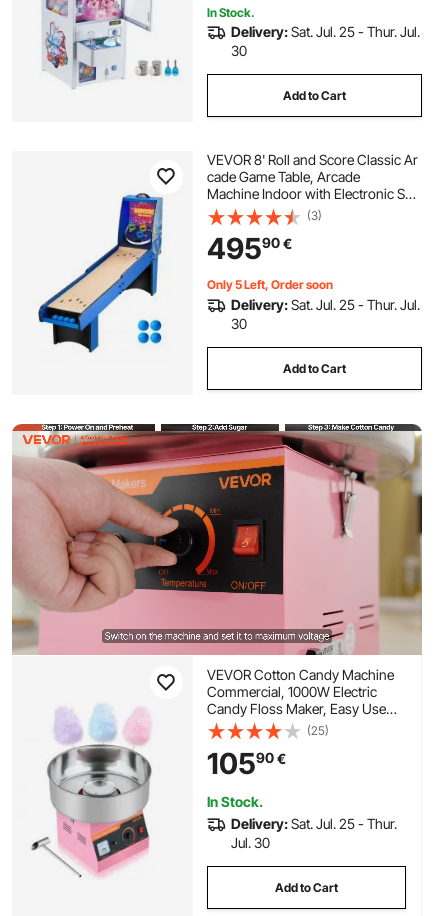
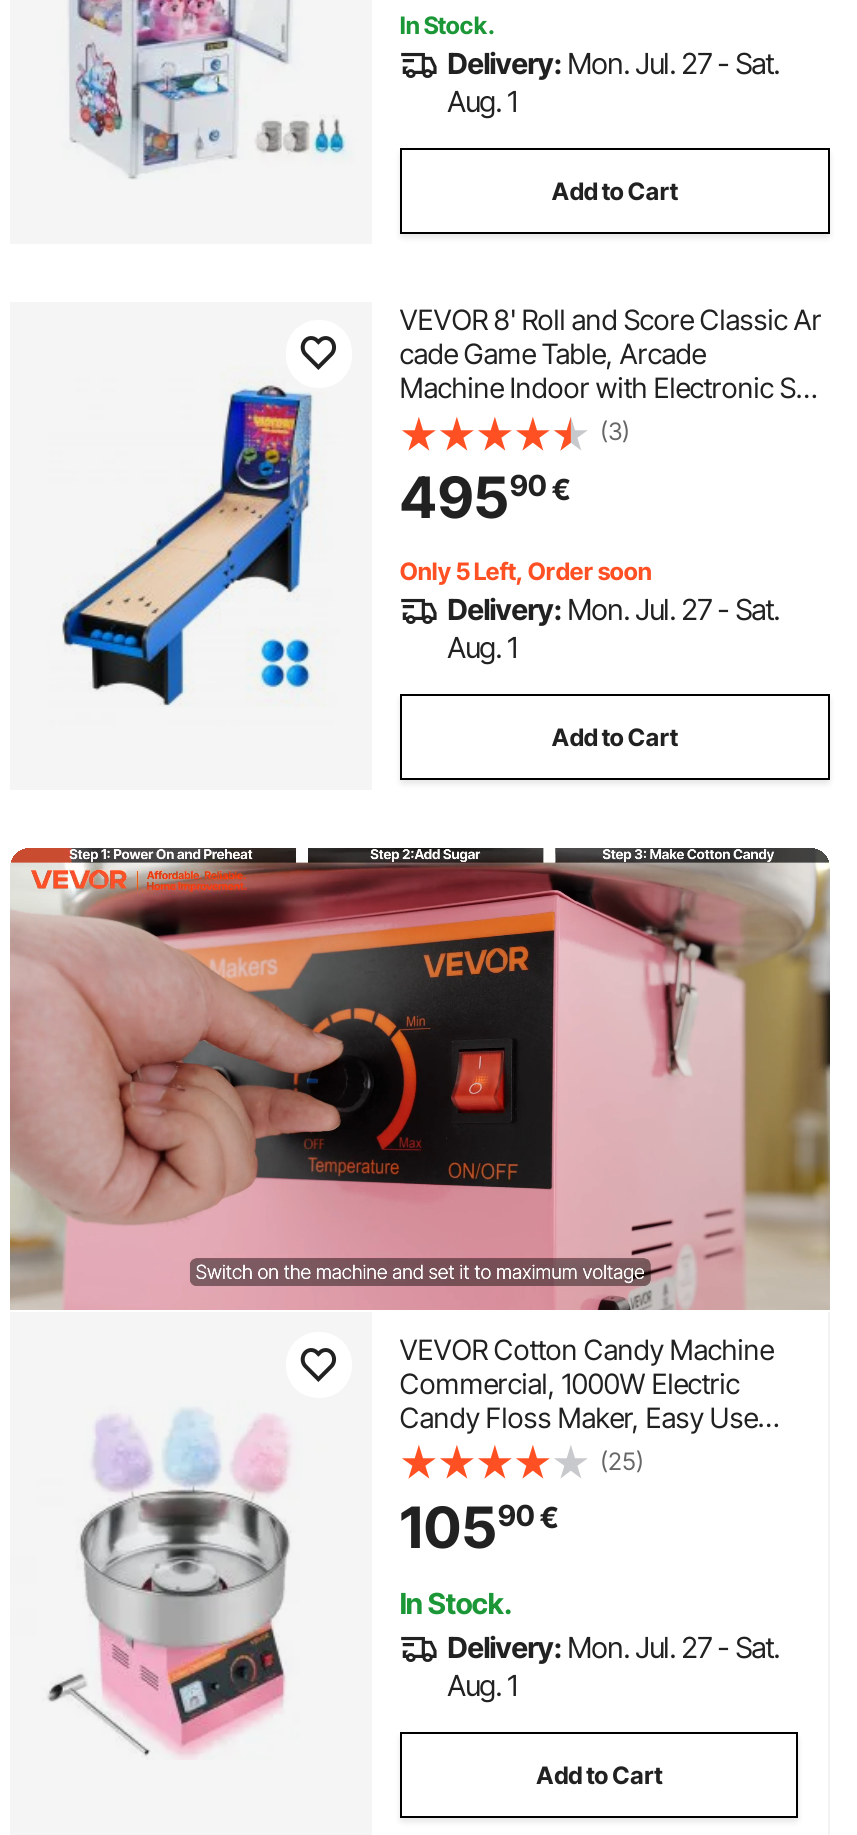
- Delivery: Sat. Jul. 25 - Thur. Jul.
- 30
+ Delivery: Mon. Jul. 27 - Sat.
+ Aug. 1

- Delivery: Sat. Jul. 25 - Thur. Jul.
- 30
+ Delivery: Mon. Jul. 27 - Sat.
+ Aug. 1

- Delivery: Sat. Jul. 25 - Thur.
- Jul. 30
+ Delivery: Mon. Jul. 27 - Sat.
+ Aug. 1
